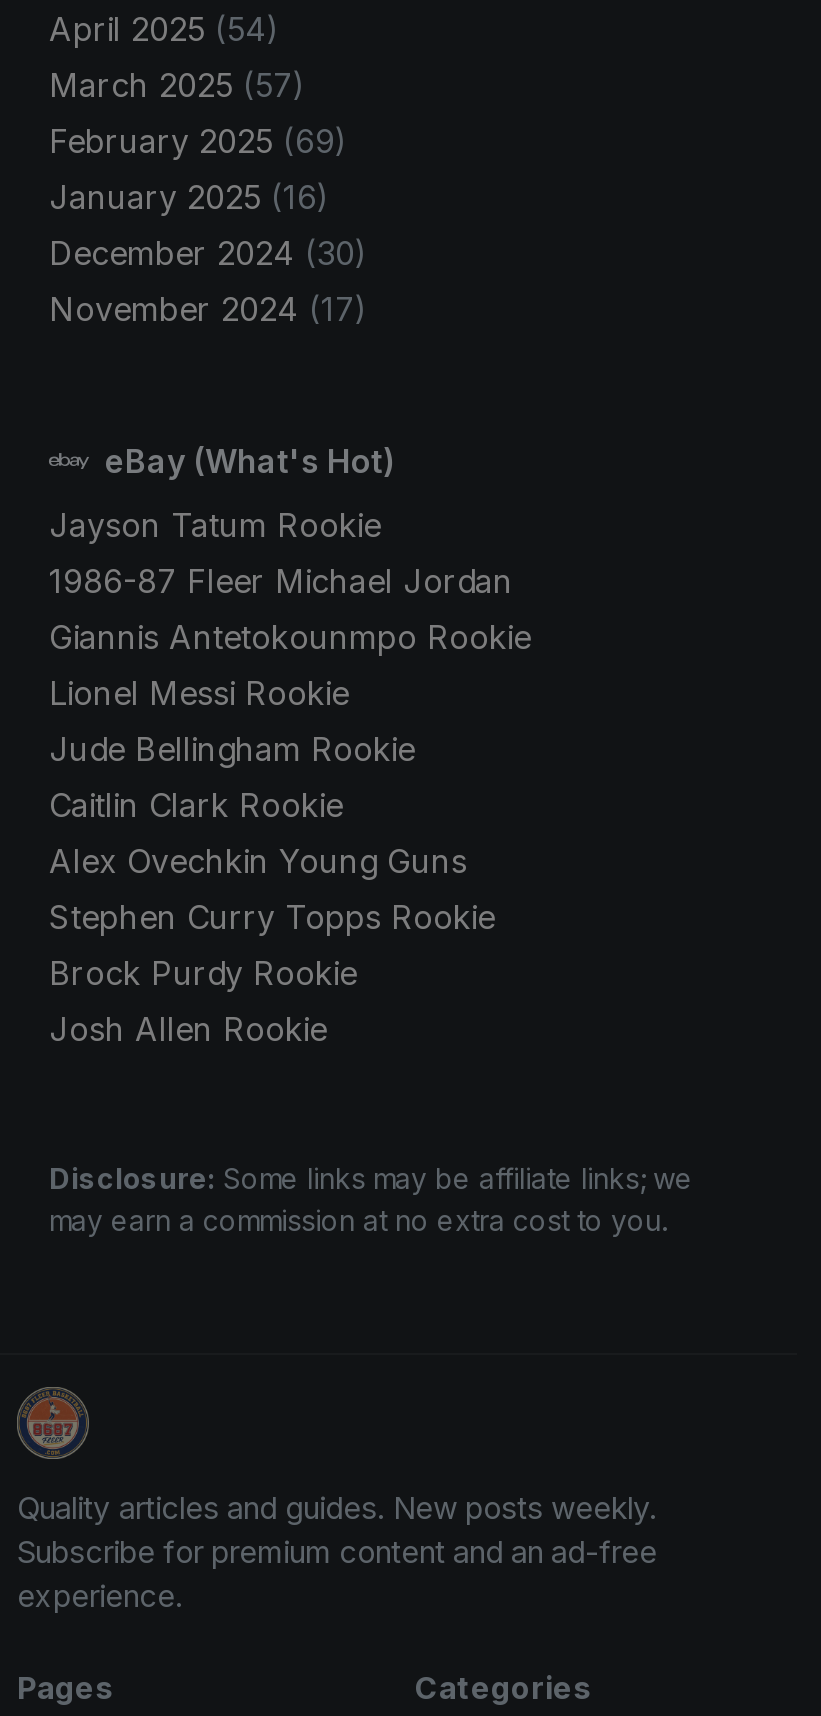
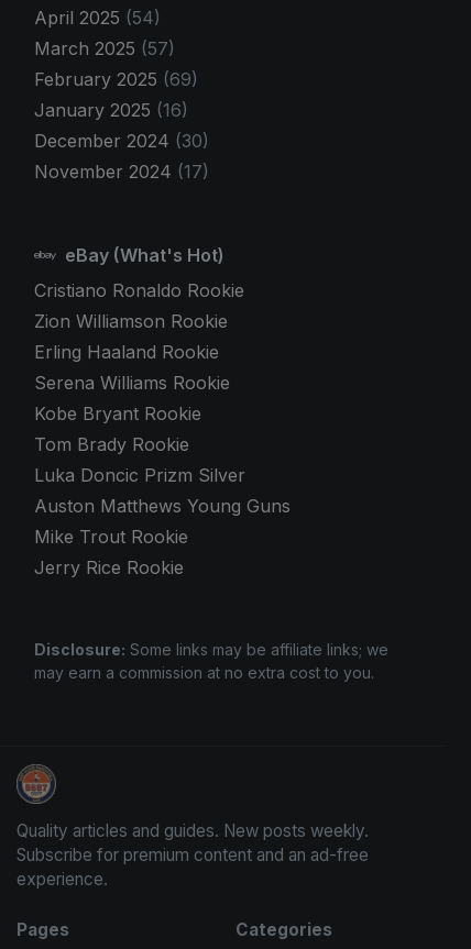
- Jayson Tatum Rookie
- 1986-87 Fleer Michael Jordan
- Giannis Antetokounmpo Rookie
- Lionel Messi Rookie
- Jude Bellingham Rookie
- Caitlin Clark Rookie
- Alex Ovechkin Young Guns
- Stephen Curry Topps Rookie
- Brock Purdy Rookie
- Josh Allen Rookie
+ Cristiano Ronaldo Rookie
+ Zion Williamson Rookie
+ Erling Haaland Rookie
+ Serena Williams Rookie
+ Kobe Bryant Rookie
+ Tom Brady Rookie
+ Luka Doncic Prizm Silver
+ Auston Matthews Young Guns
+ Mike Trout Rookie
+ Jerry Rice Rookie
